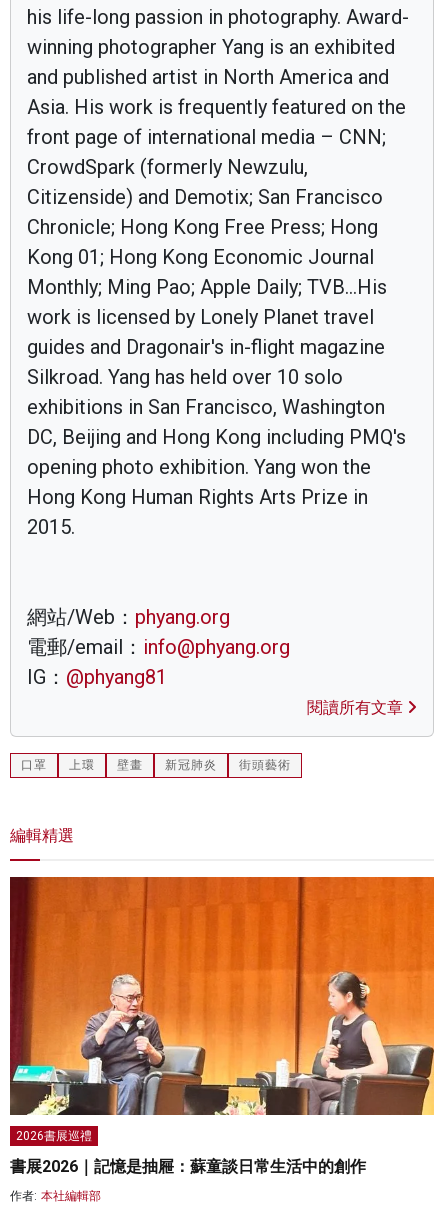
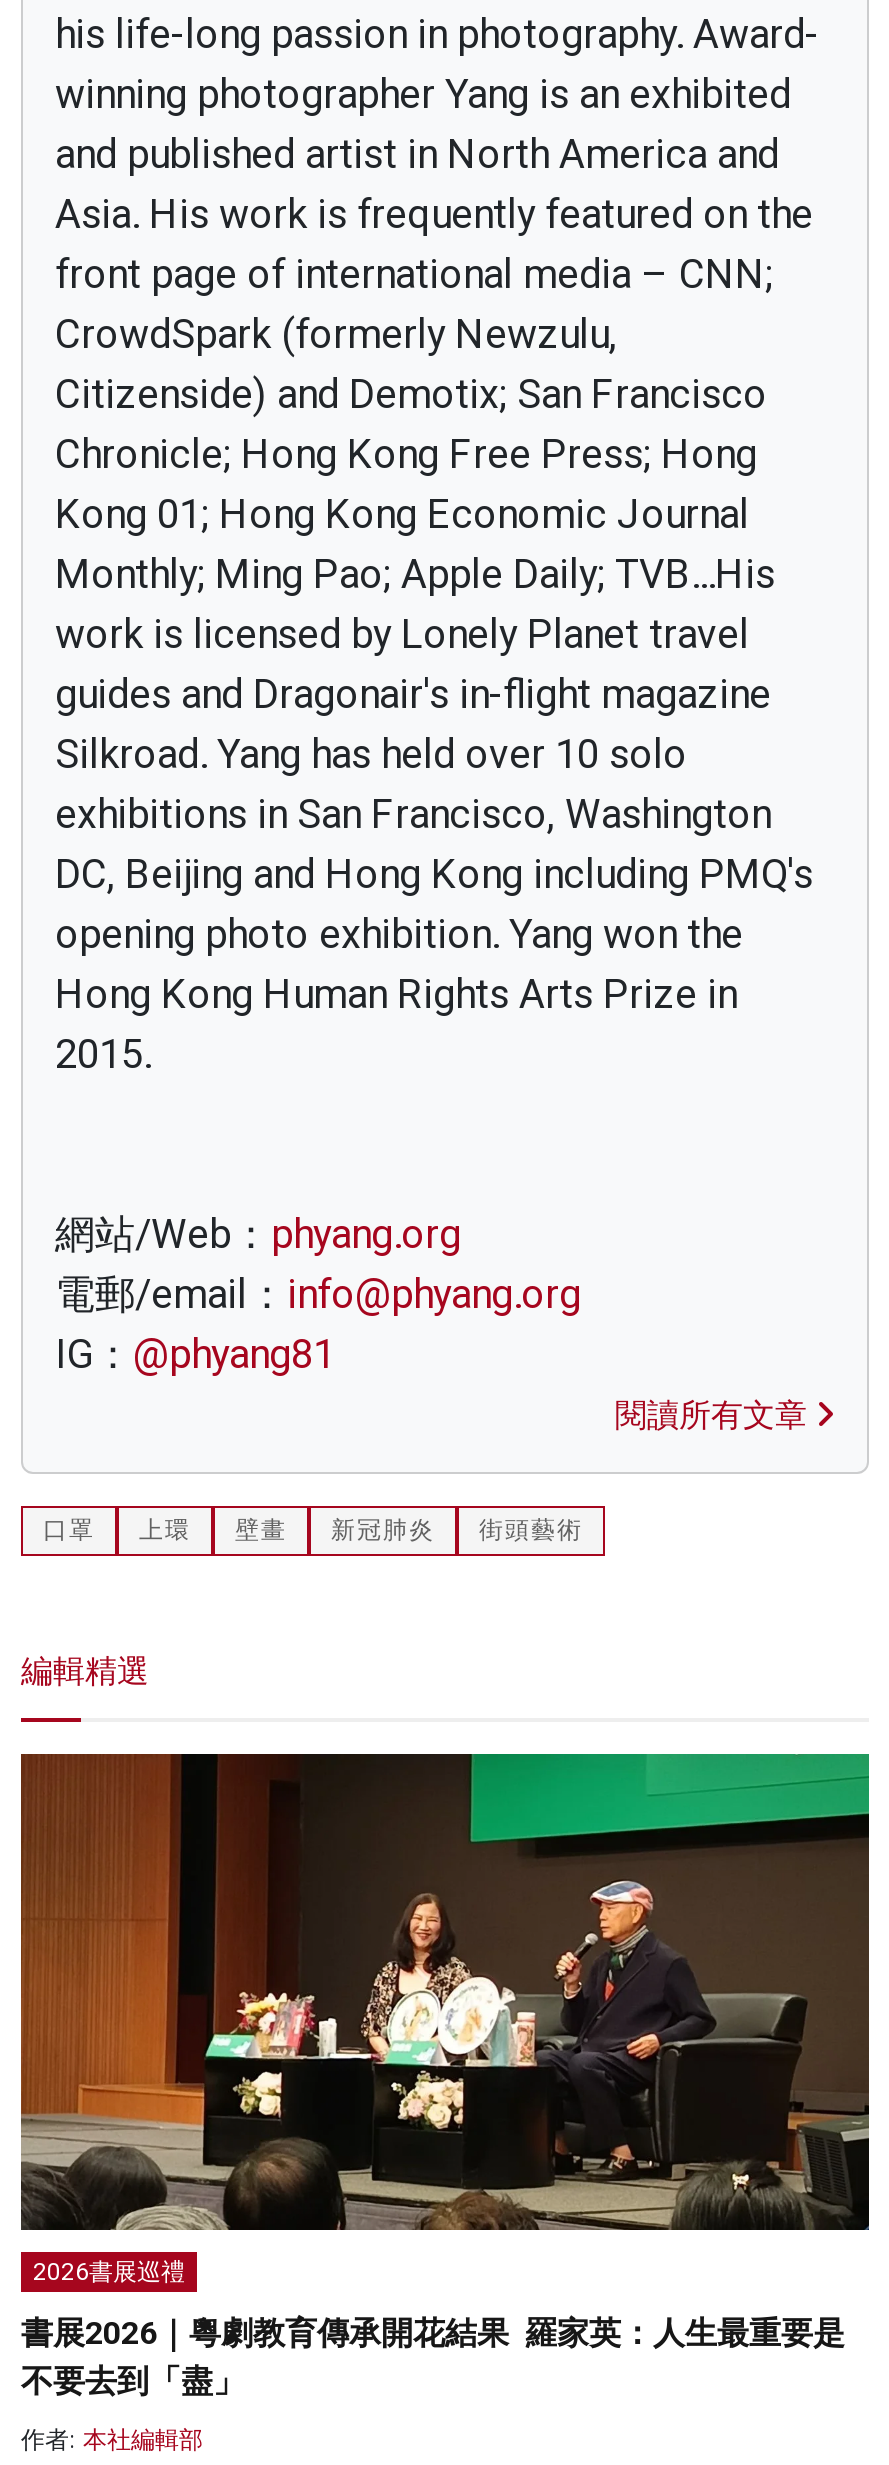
- [image]
+ [image]

- 書展2026｜記憶是抽屜：蘇童談日常生活中的創作
+ 書展2026｜粵劇教育傳承開花結果 羅家英：人生最重要是
+ 不要去到「盡」
